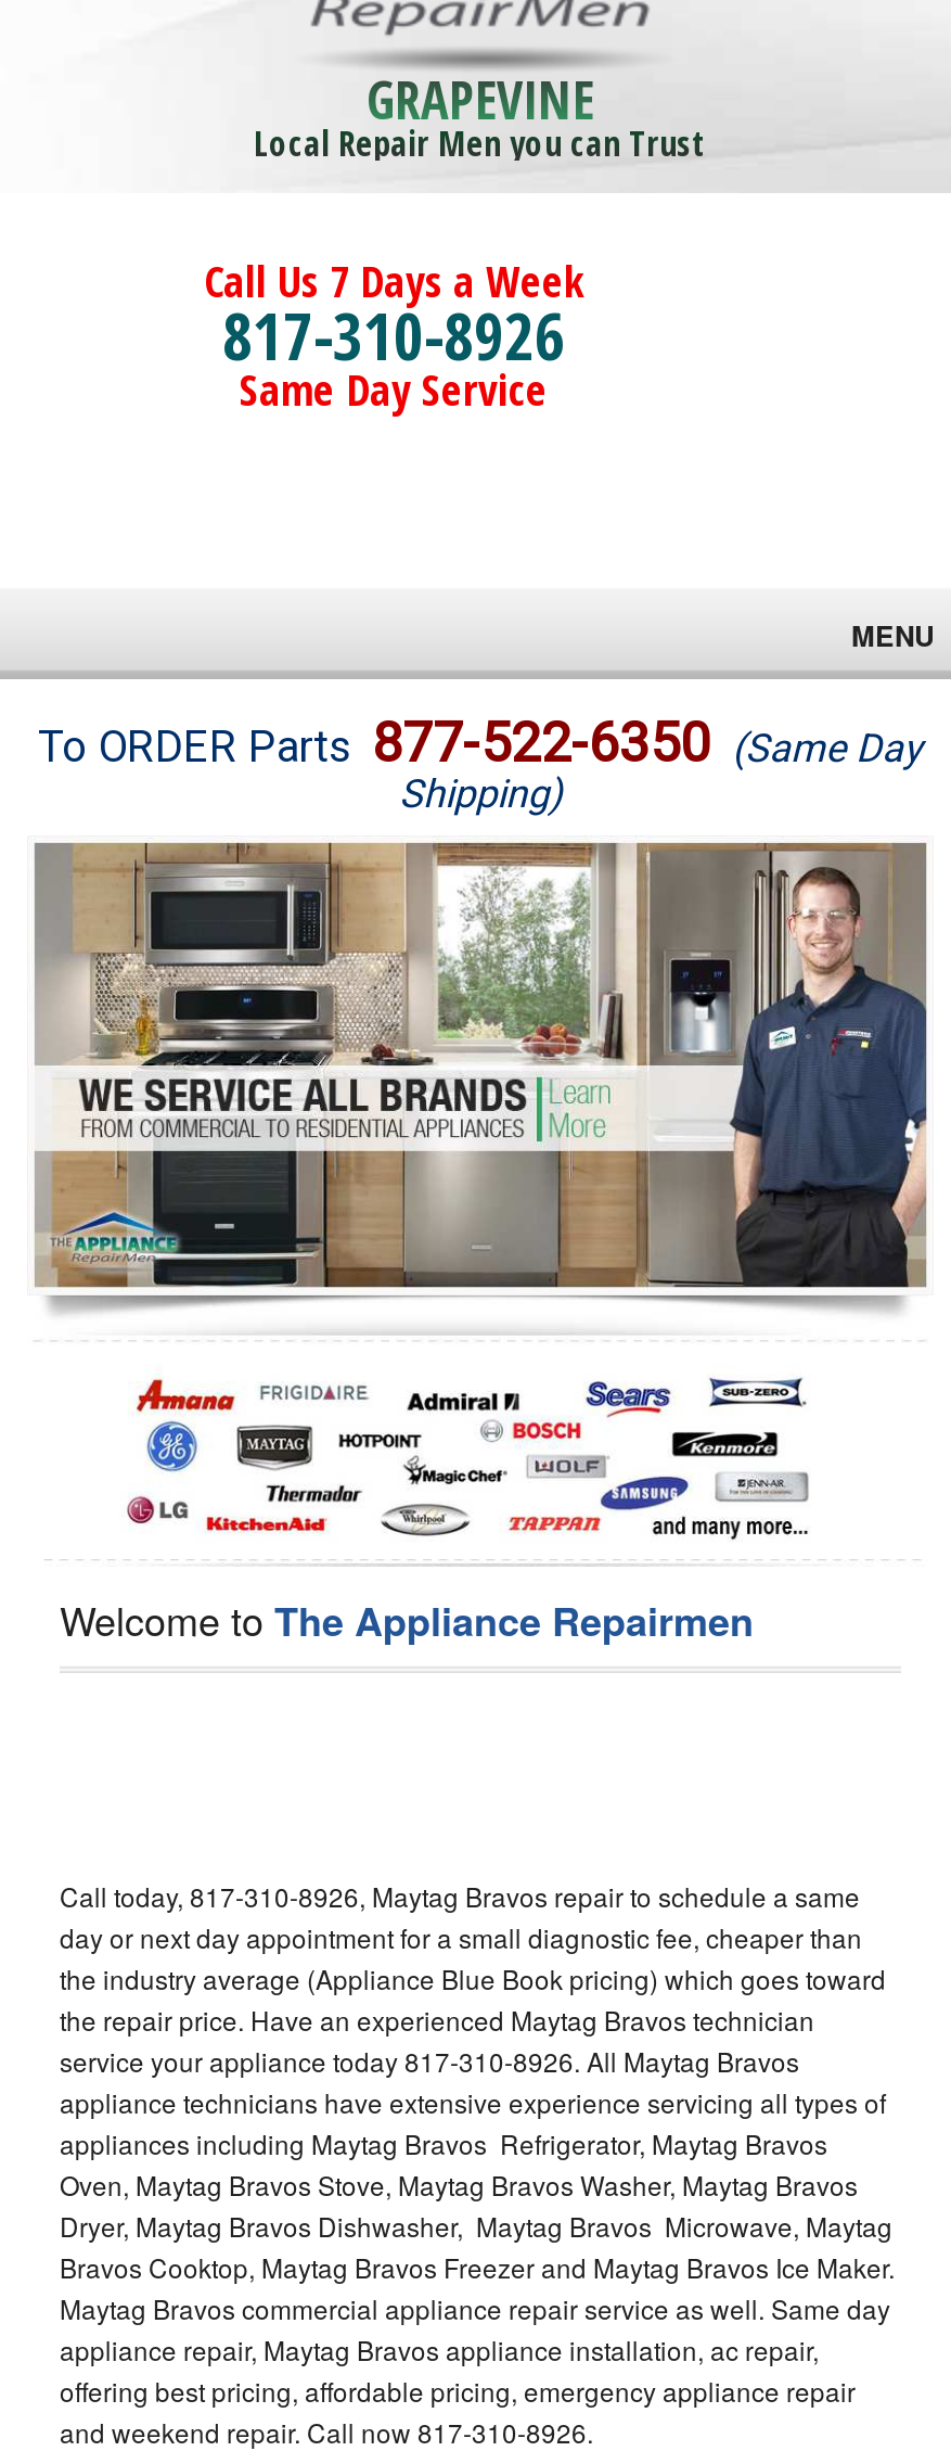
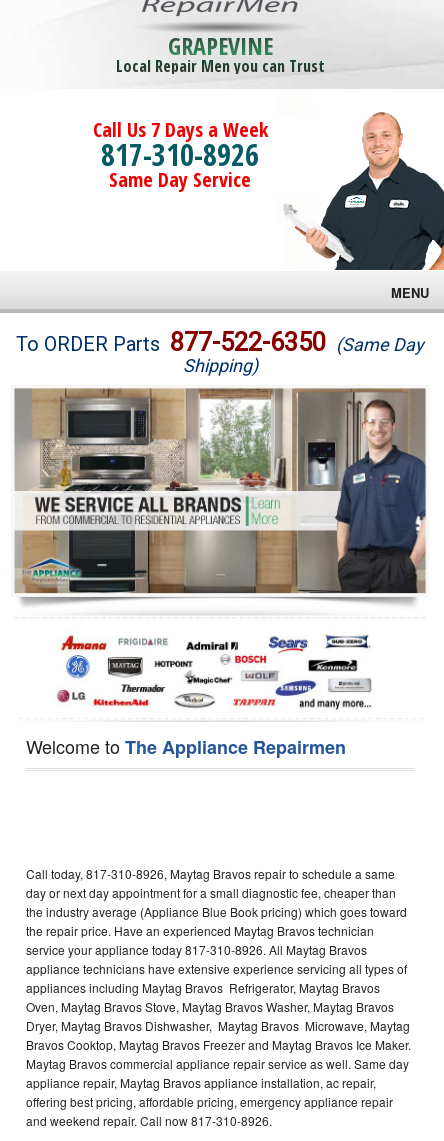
+ [image]
